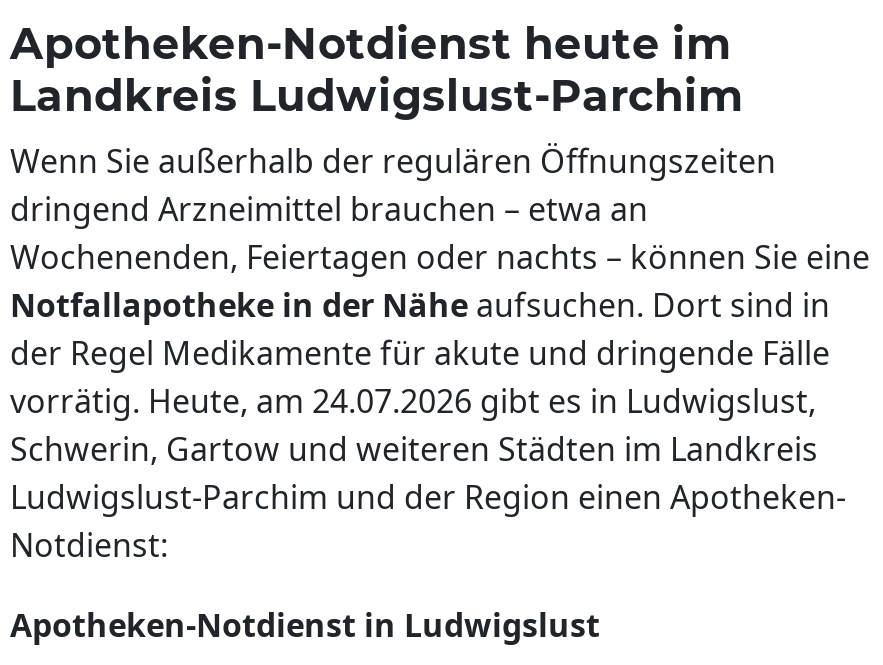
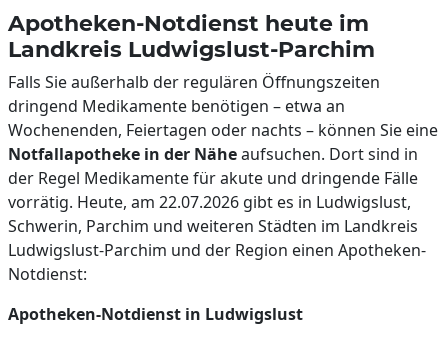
- Wenn Sie außerhalb der regulären Öffnungszeiten
+ Falls Sie außerhalb der regulären Öffnungszeiten

- dringend Arzneimittel brauchen – etwa an
+ dringend Medikamente benötigen – etwa an

- vorrätig. Heute, am 24.07.2026 gibt es in Ludwigslust,
+ vorrätig. Heute, am 22.07.2026 gibt es in Ludwigslust,

- Schwerin, Gartow und weiteren Städten im Landkreis
+ Schwerin, Parchim und weiteren Städten im Landkreis
